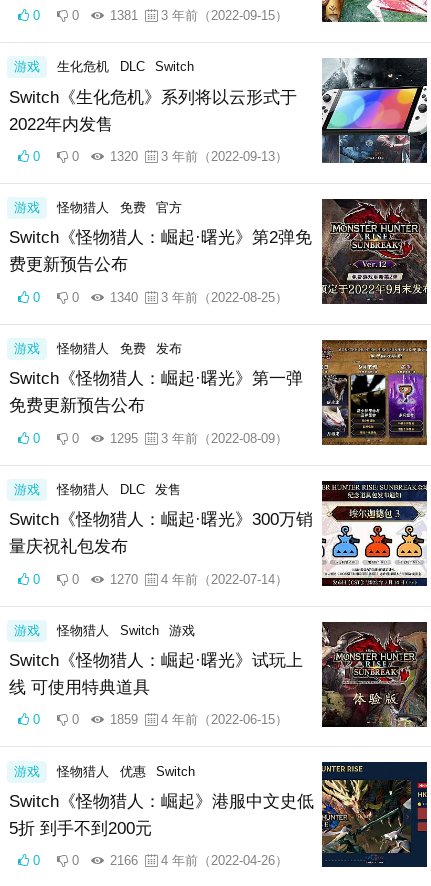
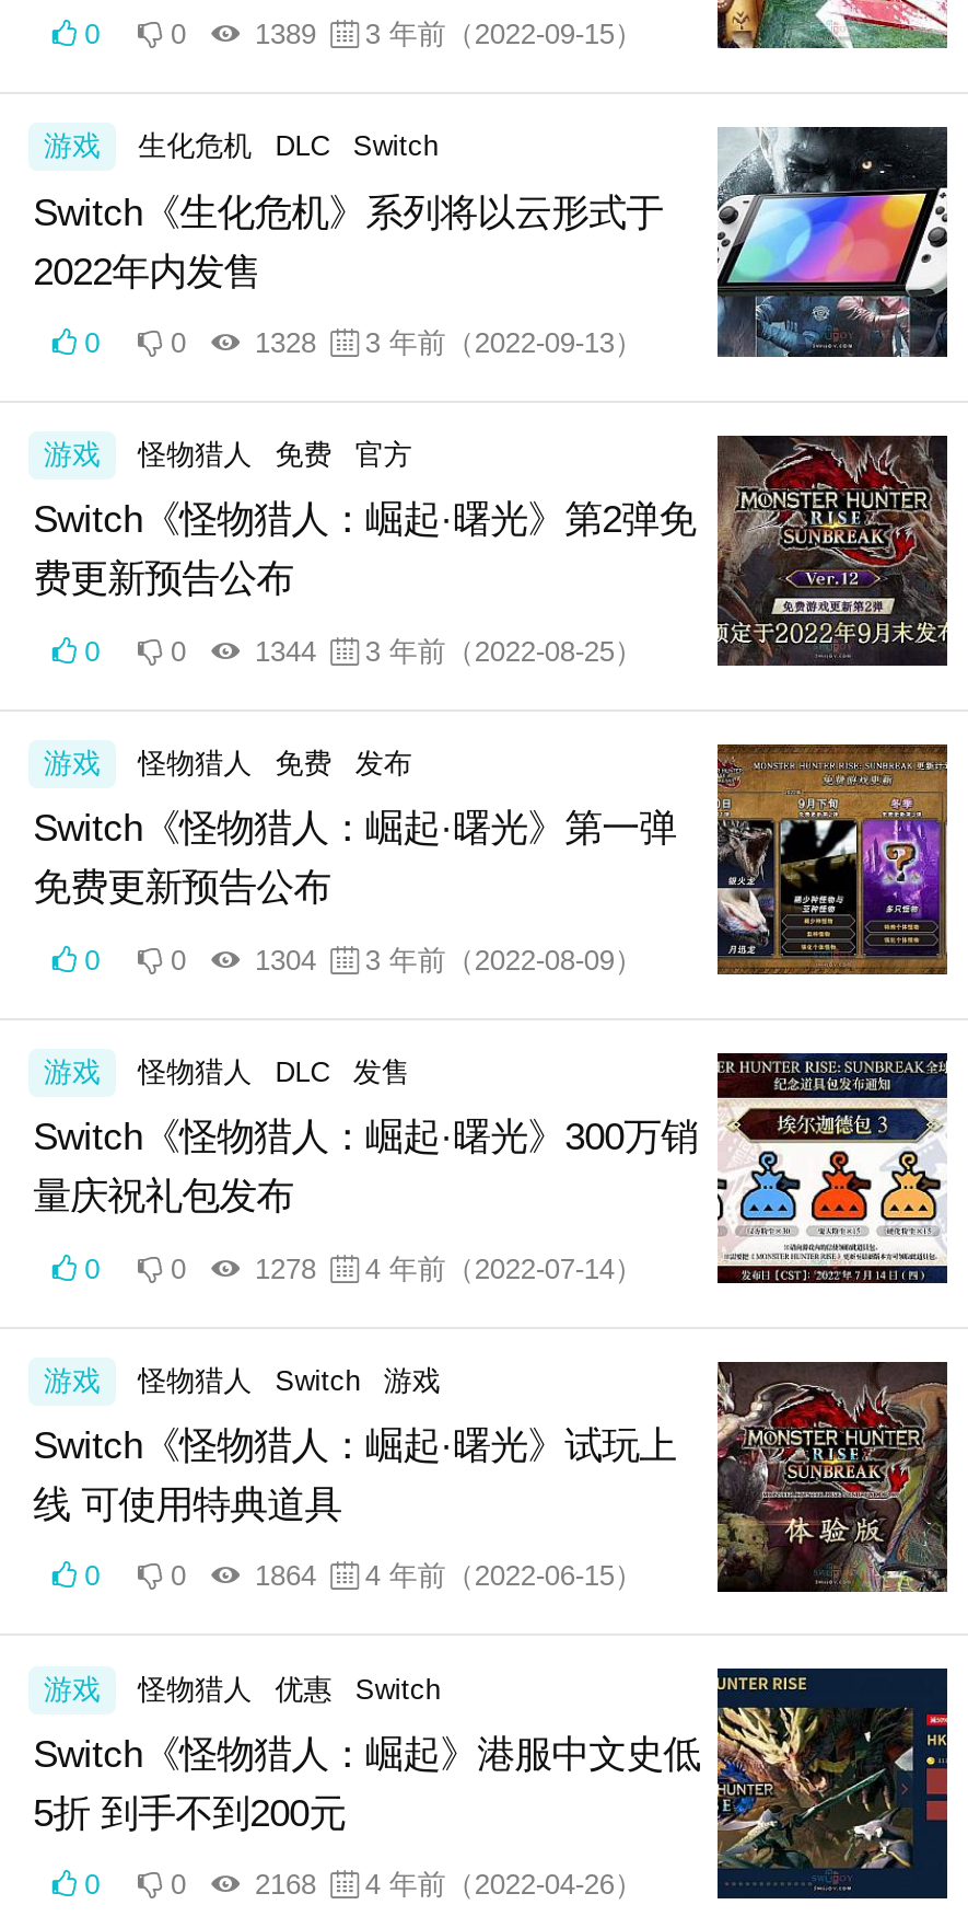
- 0 1381 3 年前（2022-09-15）
+ 0 1389 3 年前（2022-09-15）

- 0 1320 3 年前（2022-09-13）
+ 0 1328 3 年前（2022-09-13）

- 0 1340 3 年前（2022-08-25）
+ 0 1344 3 年前（2022-08-25）

- 0 1295 3 年前（2022-08-09）
+ 0 1304 3 年前（2022-08-09）

- 0 1270 4 年前（2022-07-14）
+ 0 1278 4 年前（2022-07-14）

- 0 1859 4 年前（2022-06-15）
+ 0 1864 4 年前（2022-06-15）

- 0 2166 4 年前（2022-04-26）
+ 0 2168 4 年前（2022-04-26）
